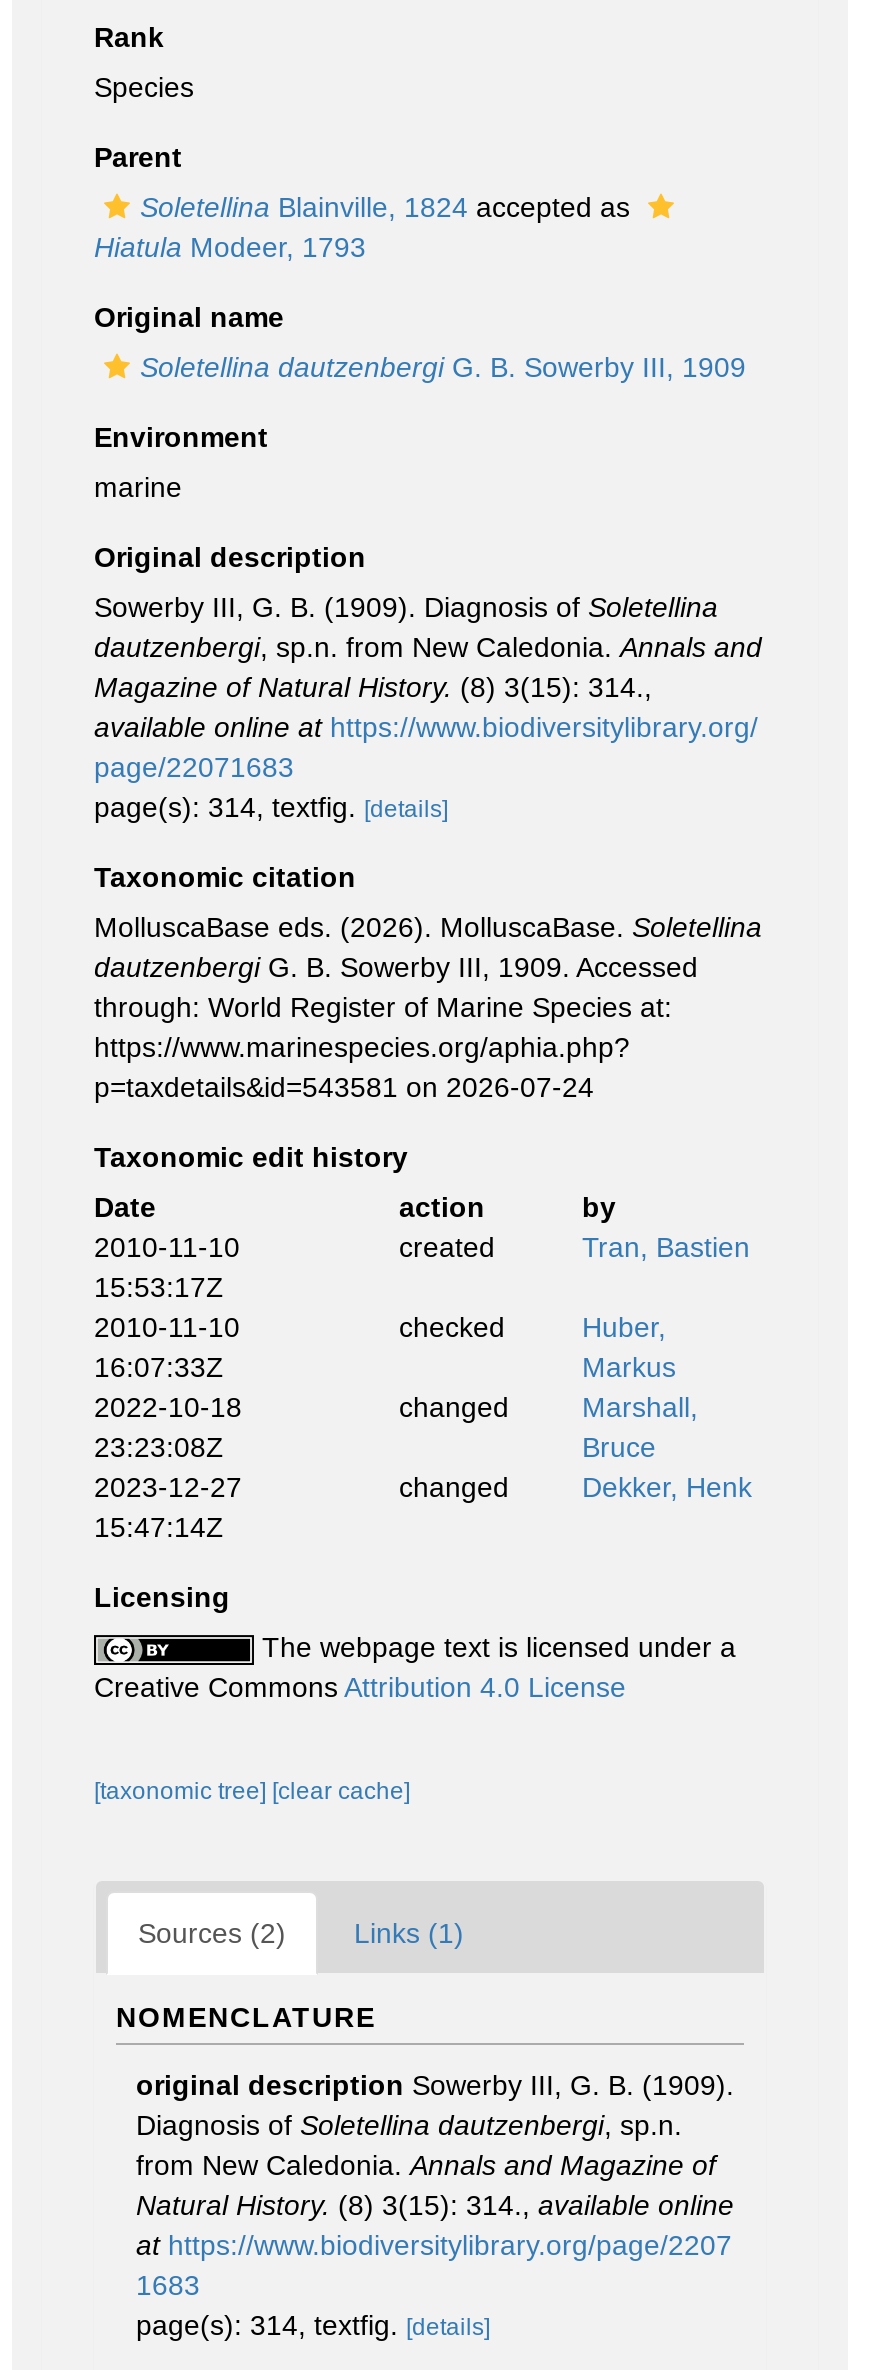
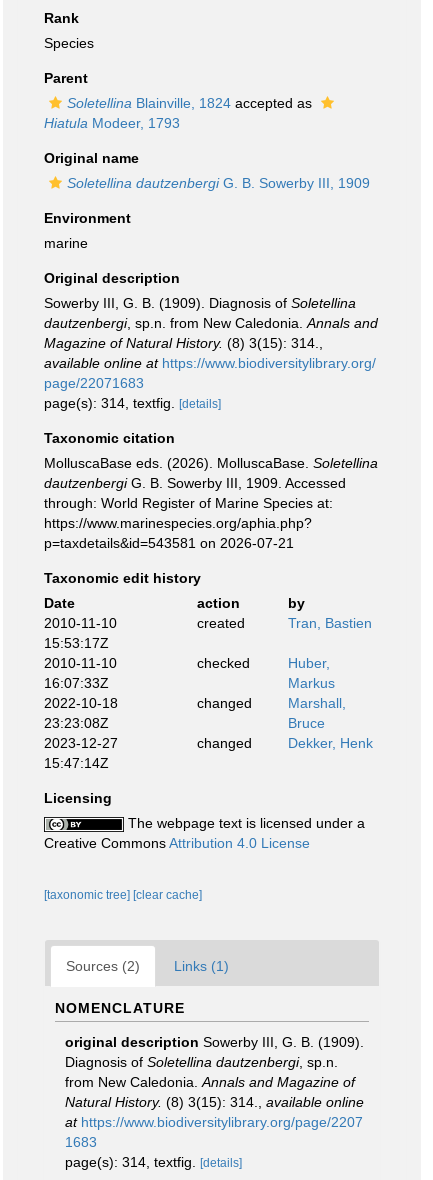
- p=taxdetails&id=543581 on 2026-07-24
+ p=taxdetails&id=543581 on 2026-07-21
